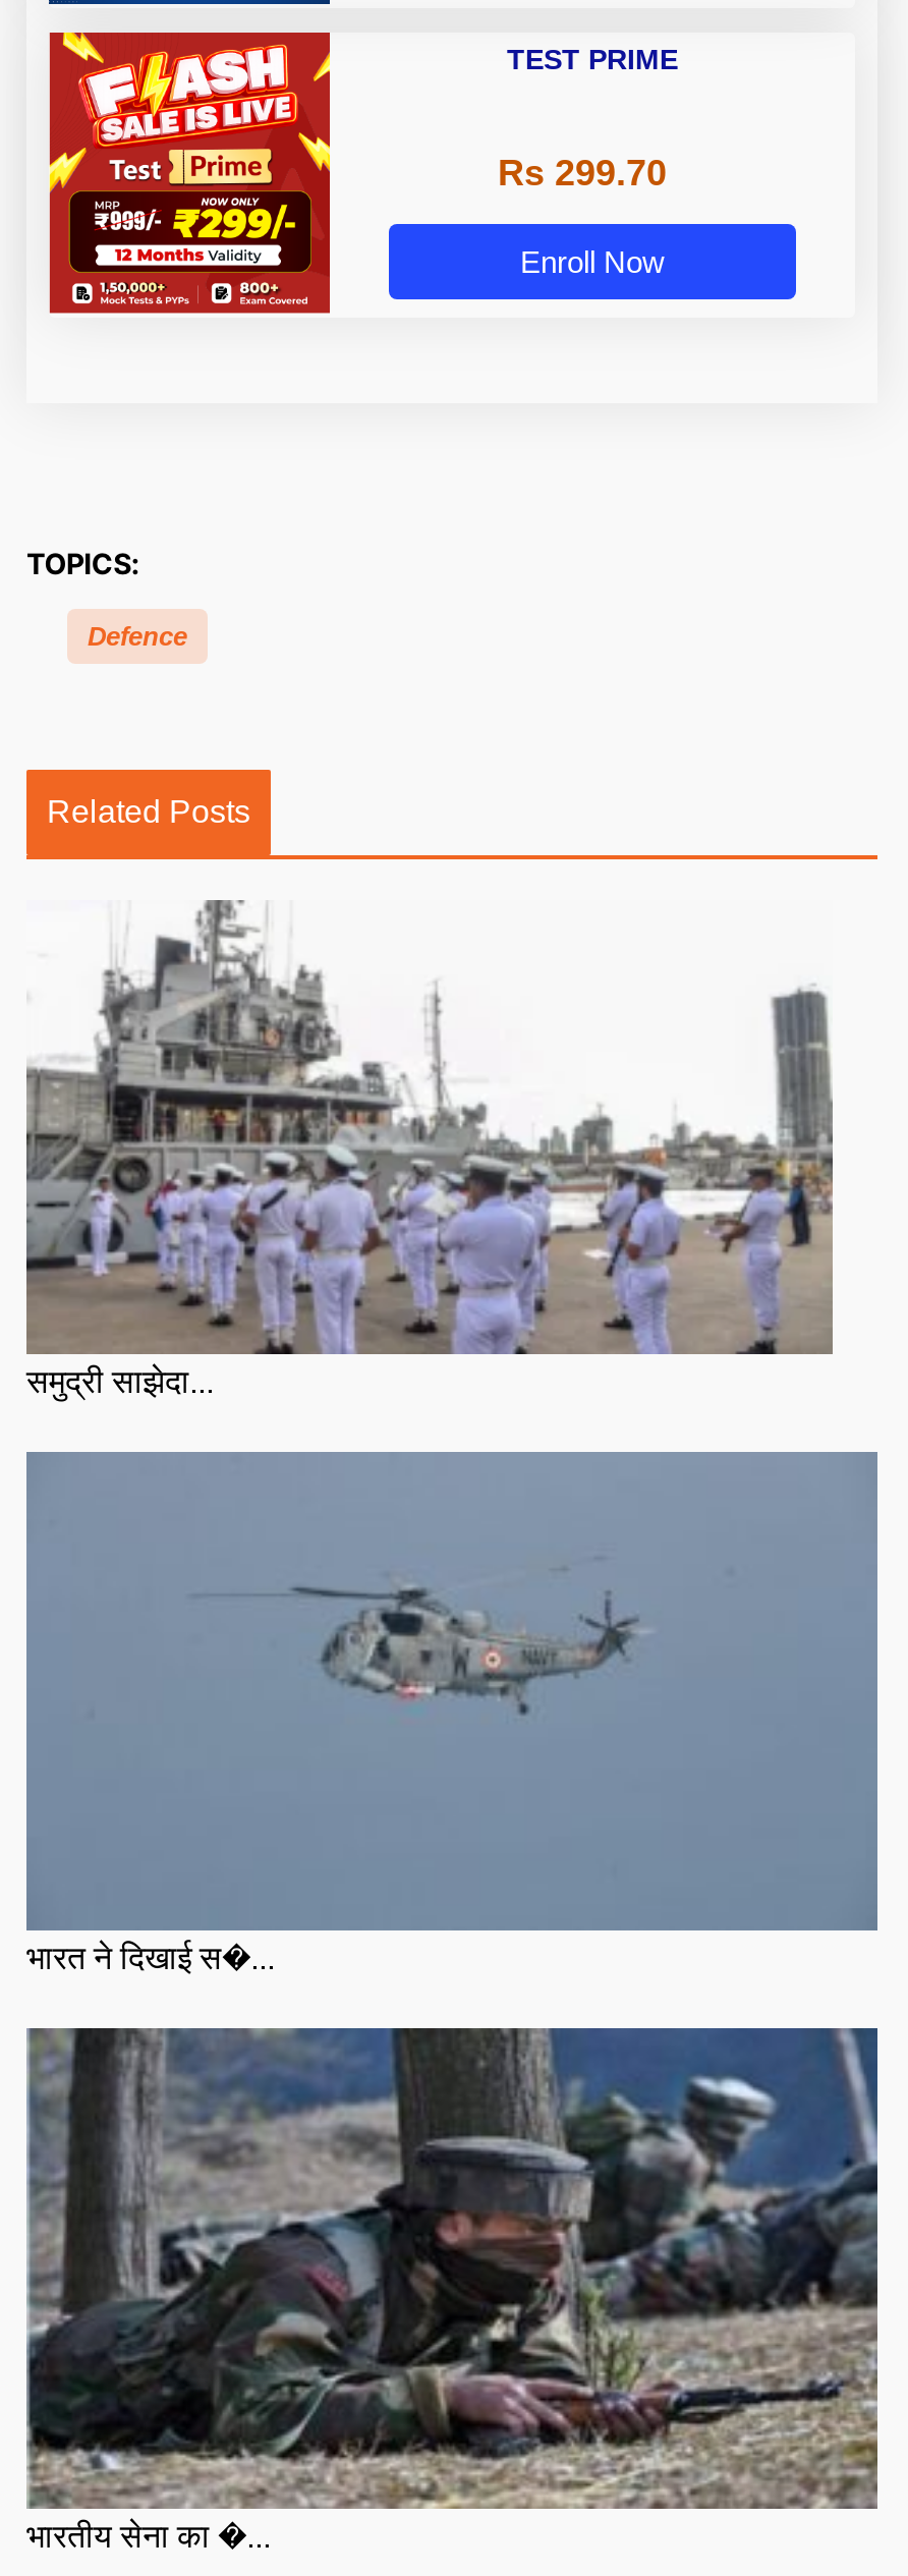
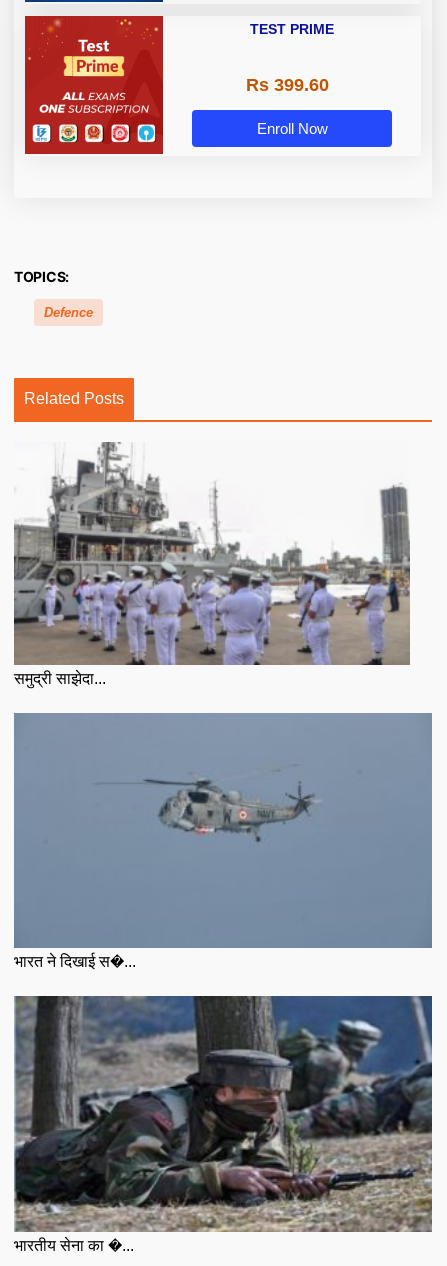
- [image]
+ [image]

- Rs 299.70
+ Rs 399.60
